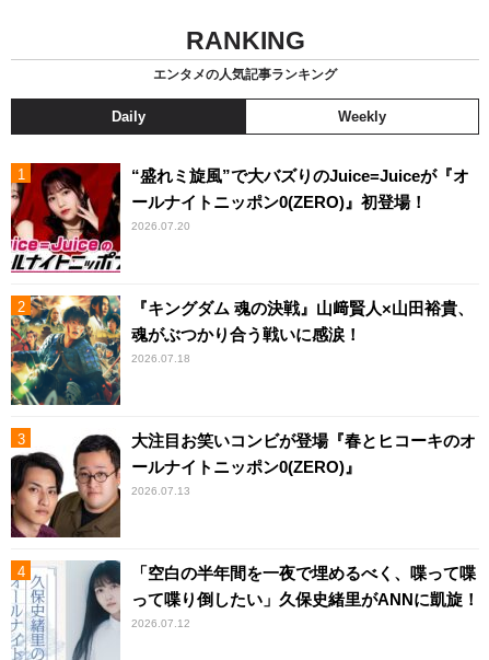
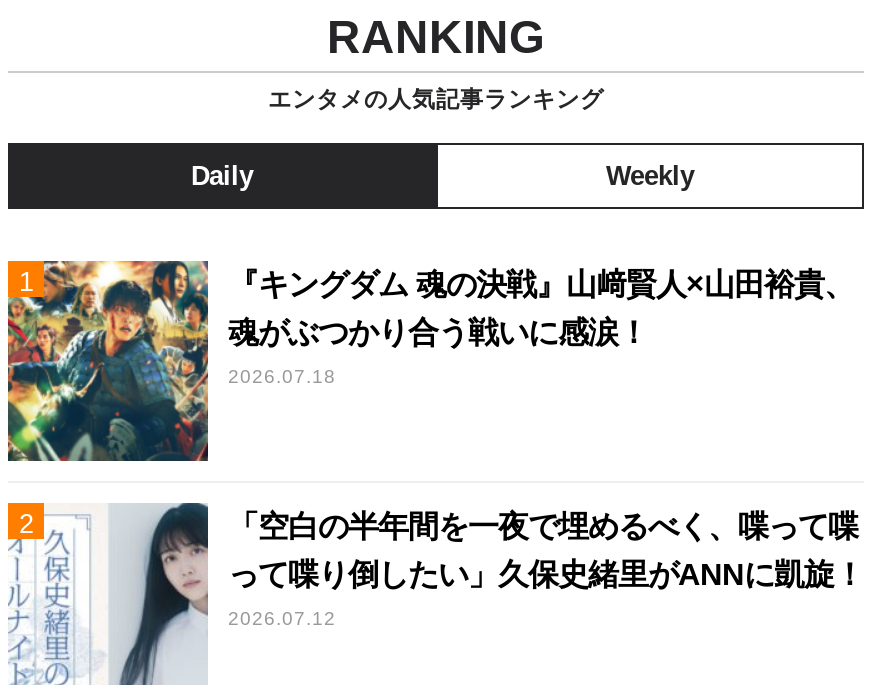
- [image]
- “盛れミ旋風”で大バズりのJuice=Juiceが『オ
- ールナイトニッポン0(ZERO)』初登場！
- 2026.07.20

- [image]
- 大注目お笑いコンビが登場『春とヒコーキのオ
- ールナイトニッポン0(ZERO)』
- 2026.07.13
